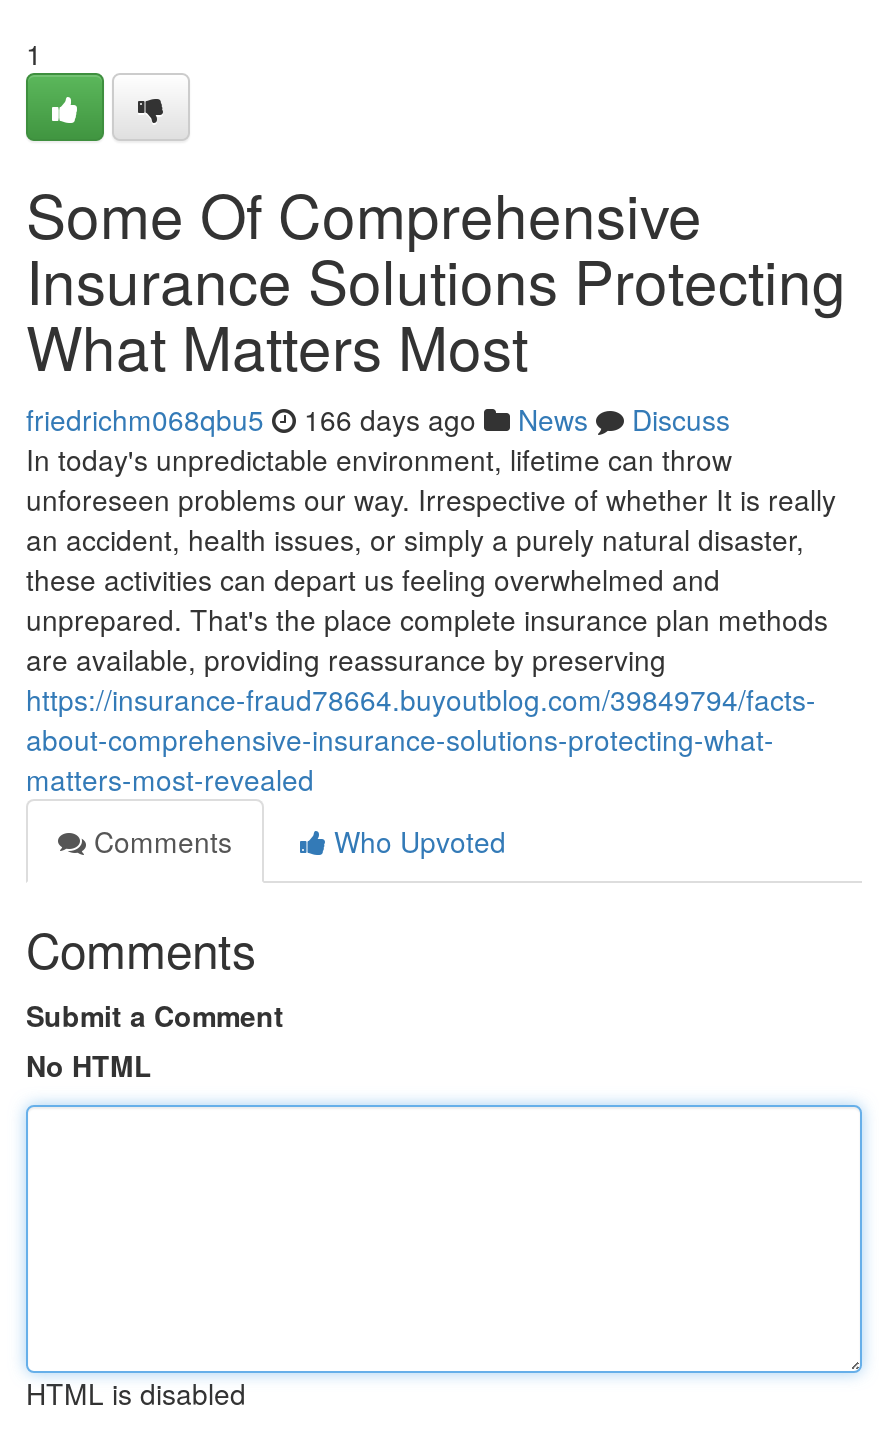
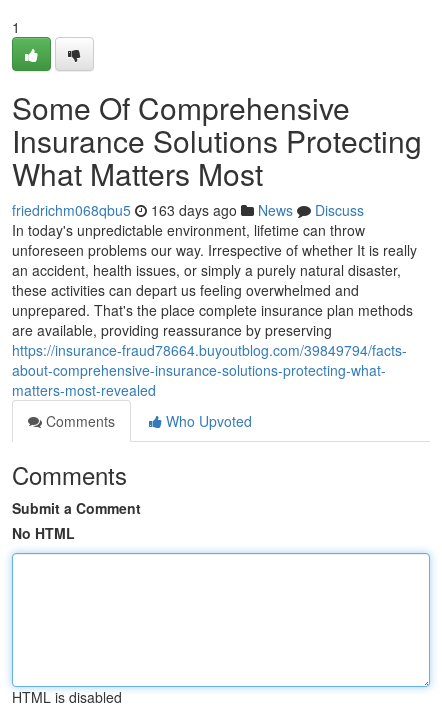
- friedrichm068qbu5 166 days ago News Discuss
+ friedrichm068qbu5 163 days ago News Discuss
